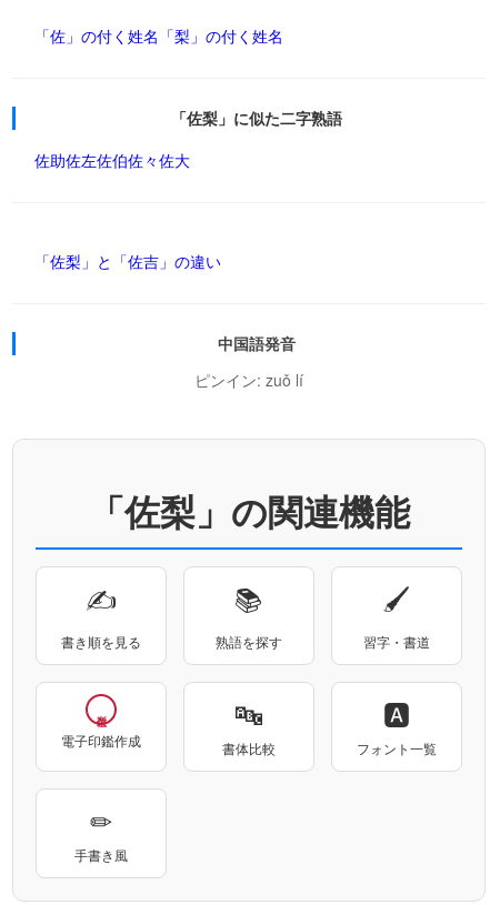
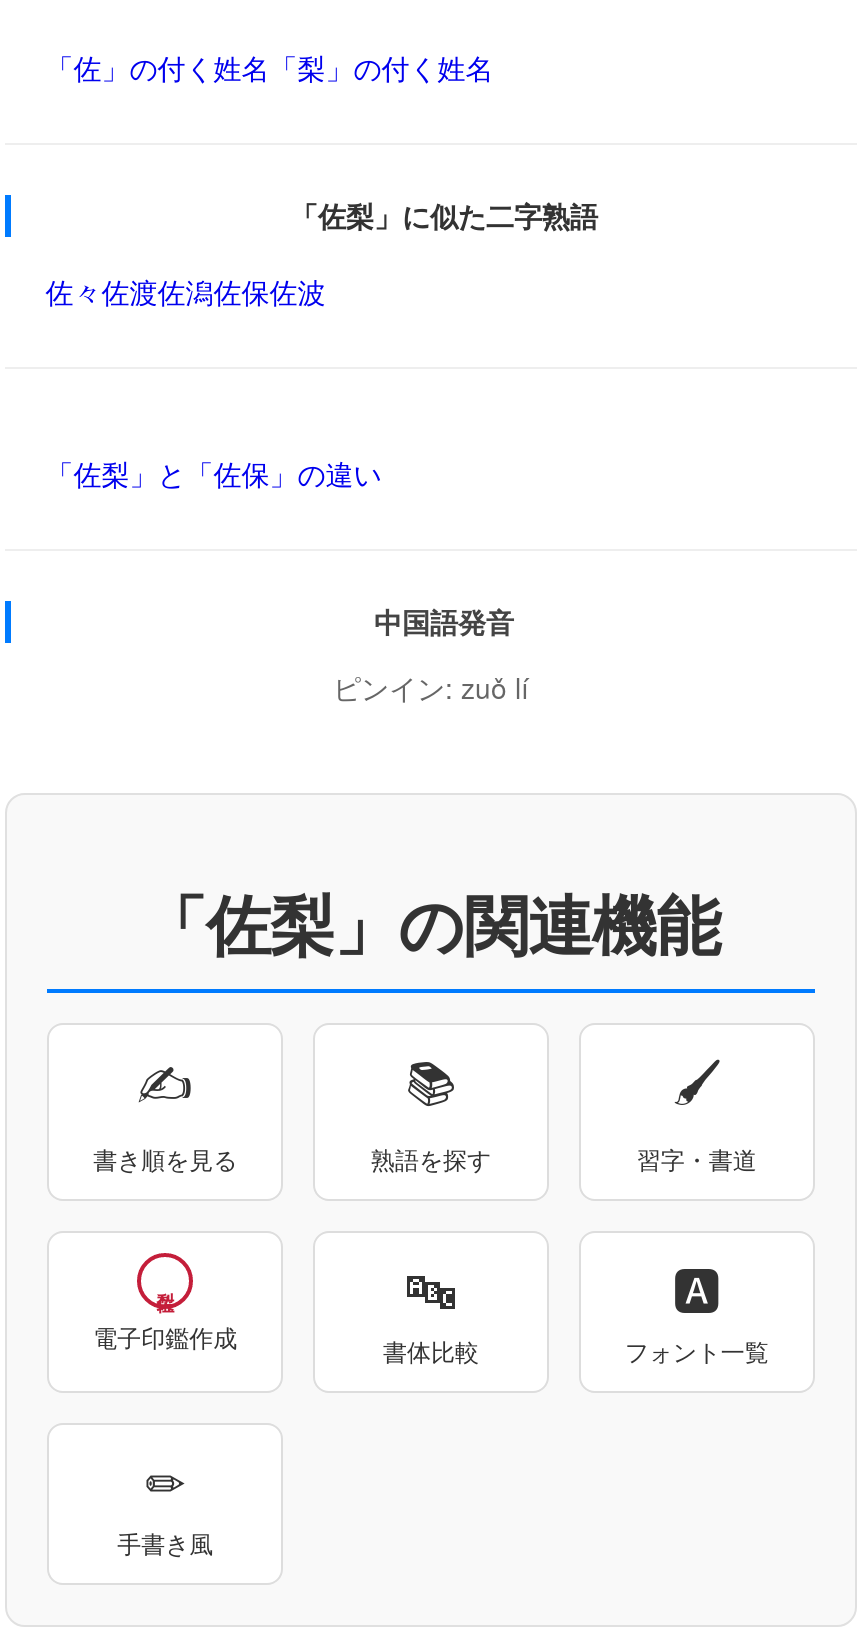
- 佐助佐左佐伯佐々佐大
+ 佐々佐渡佐潟佐保佐波

- 「佐梨」と「佐吉」の違い
+ 「佐梨」と「佐保」の違い
